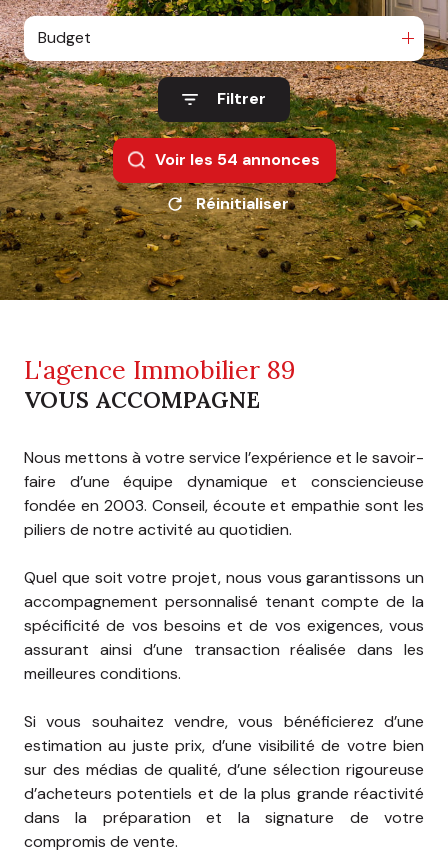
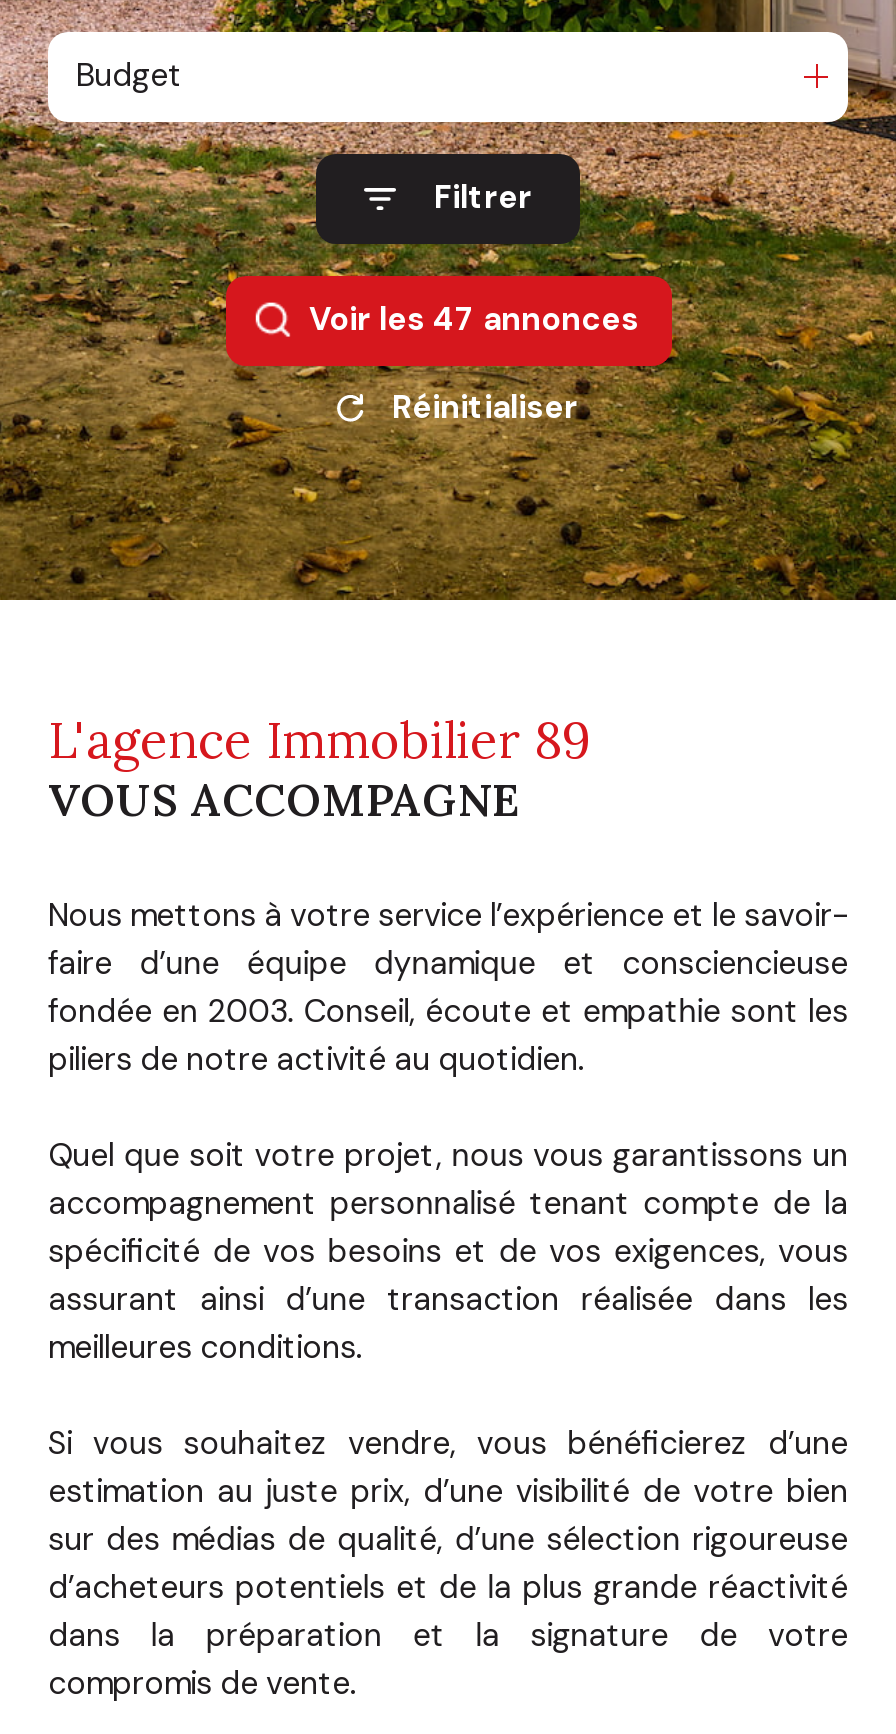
- Voir les 54 annonces
+ Voir les 47 annonces
